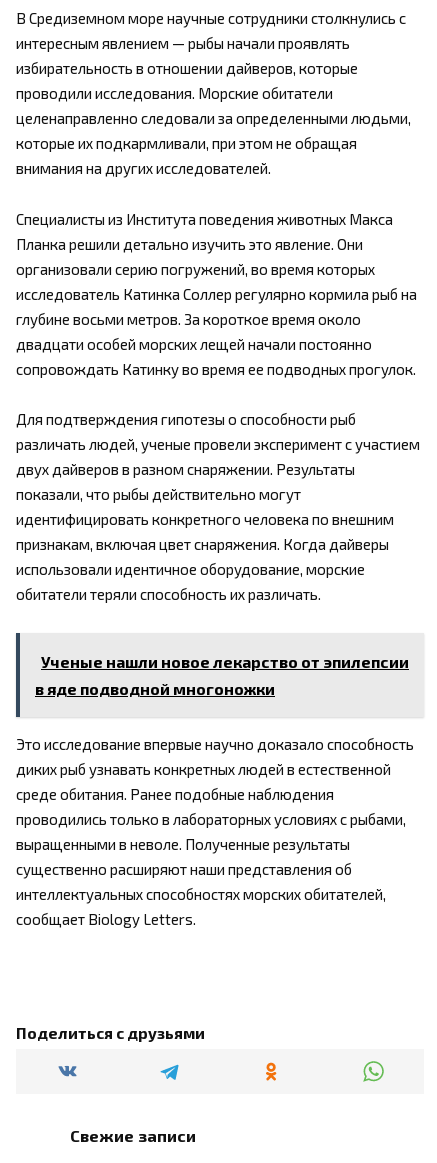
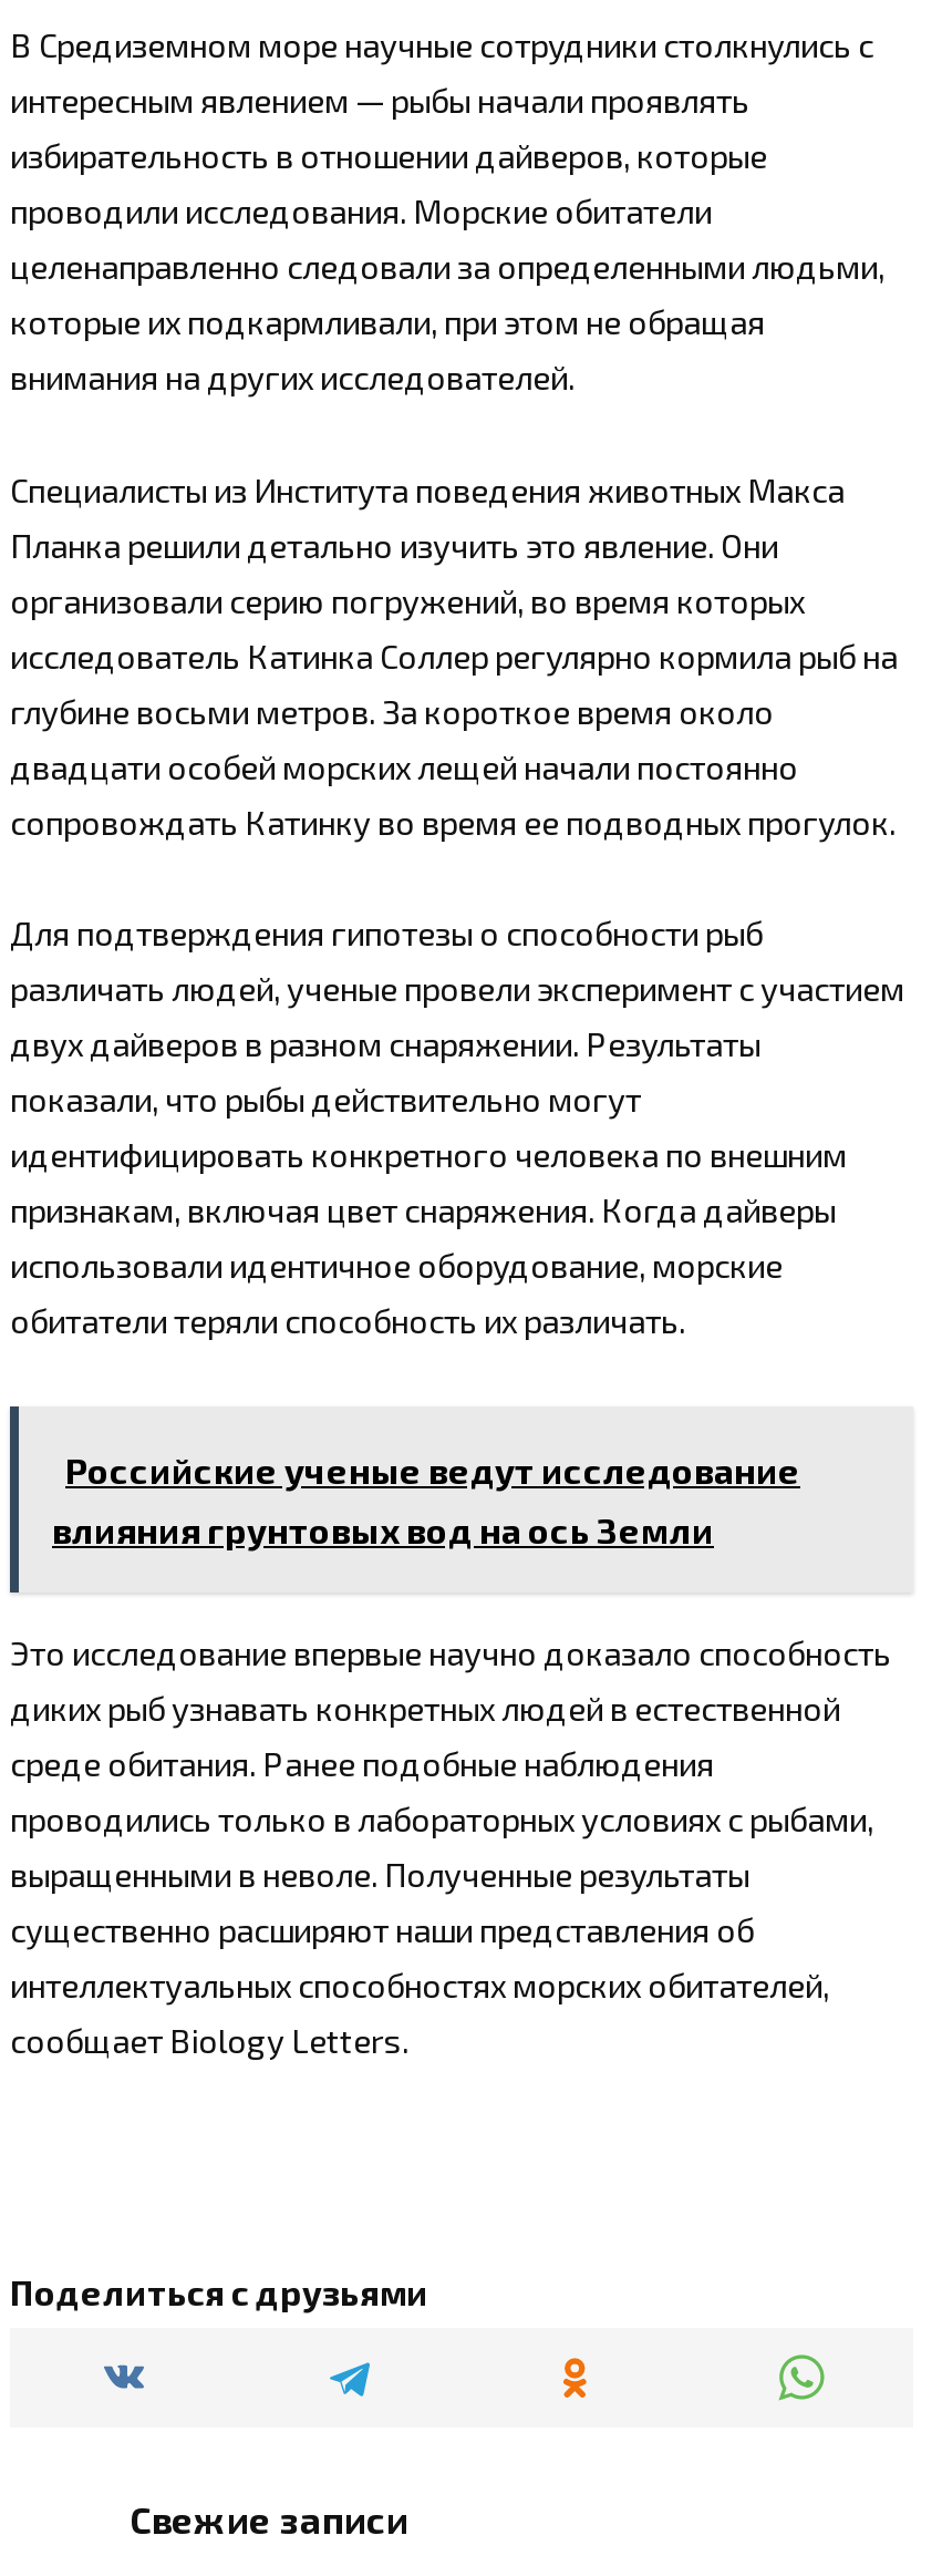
- Ученые нашли новое лекарство от эпилепсии
- в яде подводной многоножки
+ Российские ученые ведут исследование
+ влияния грунтовых вод на ось Земли
